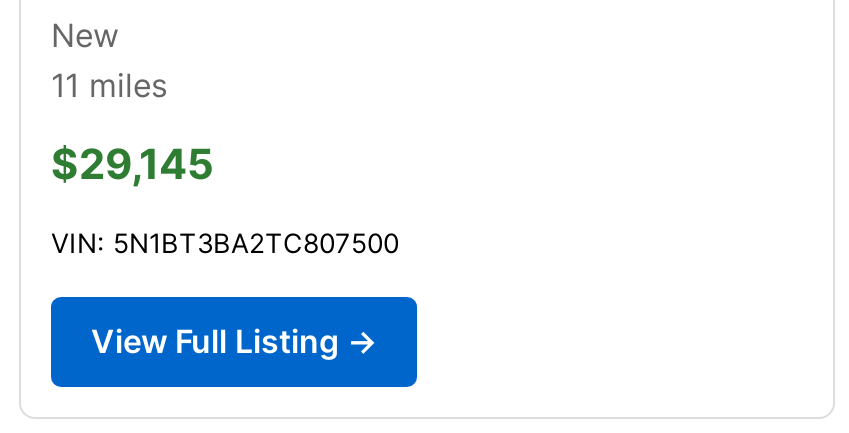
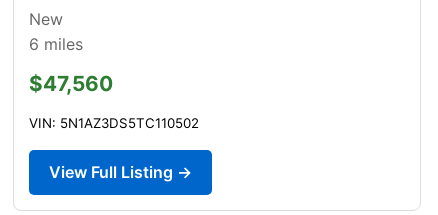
- 11 miles
+ 6 miles

- $29,145
+ $47,560

- VIN: 5N1BT3BA2TC807500
+ VIN: 5N1AZ3DS5TC110502
